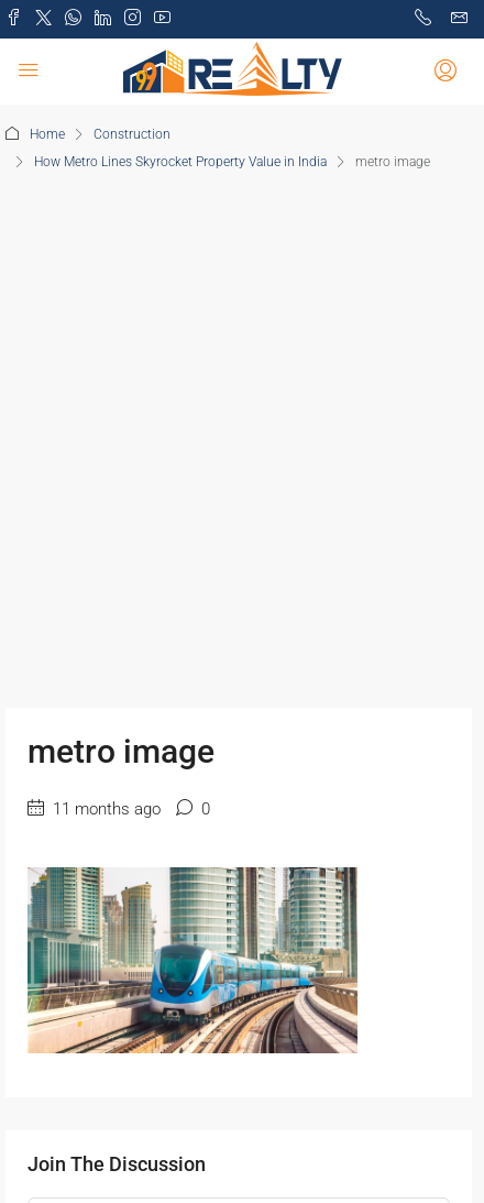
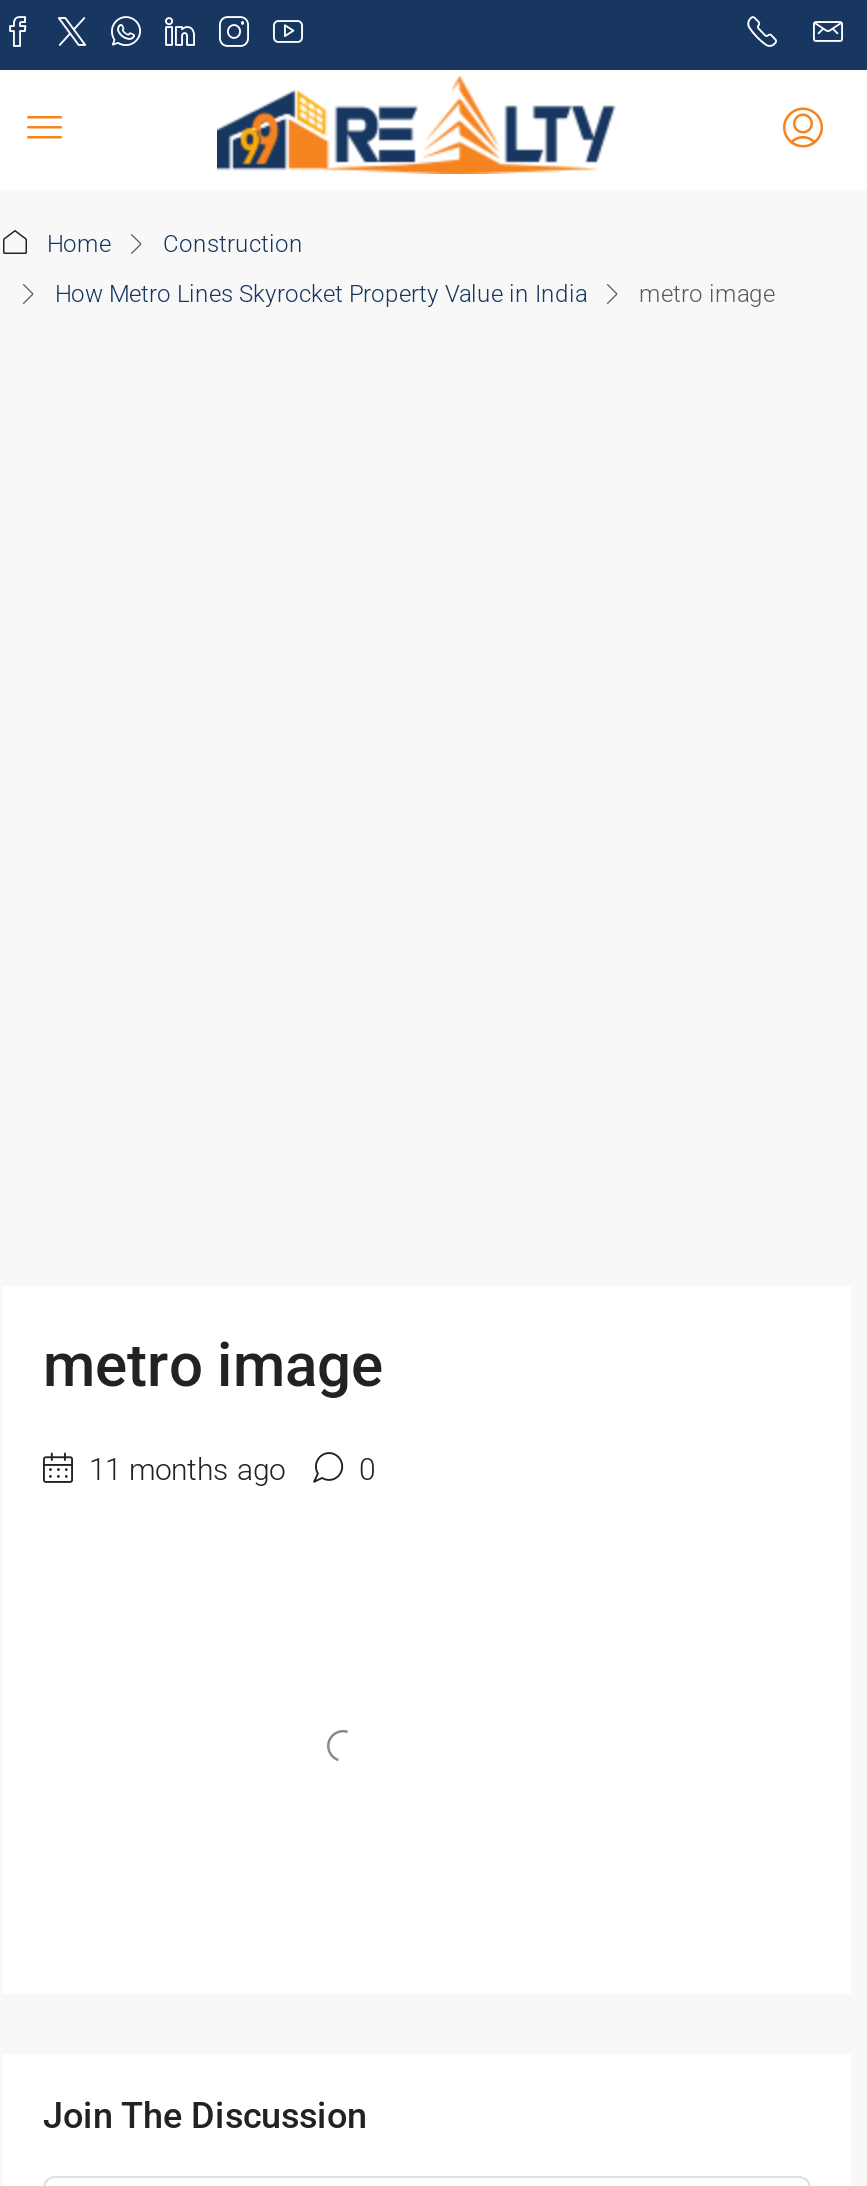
- [image]
